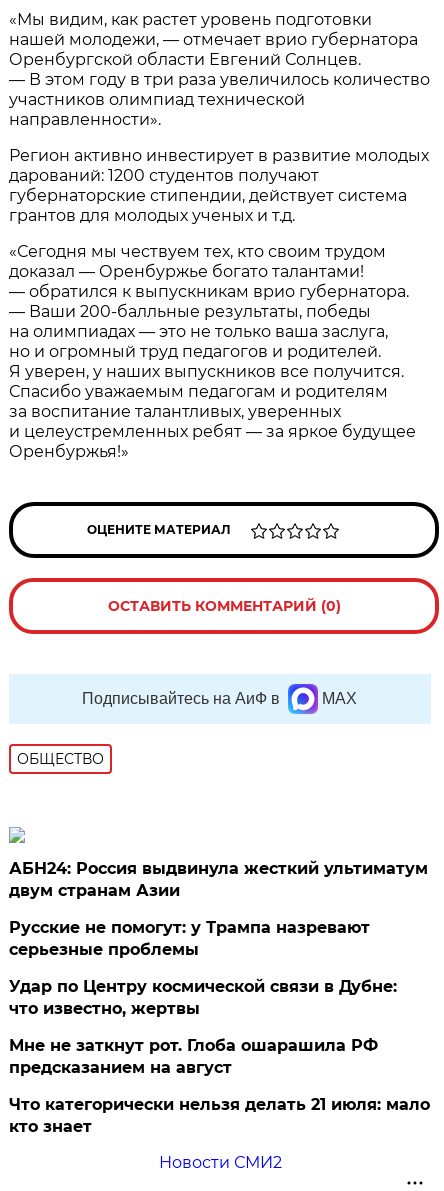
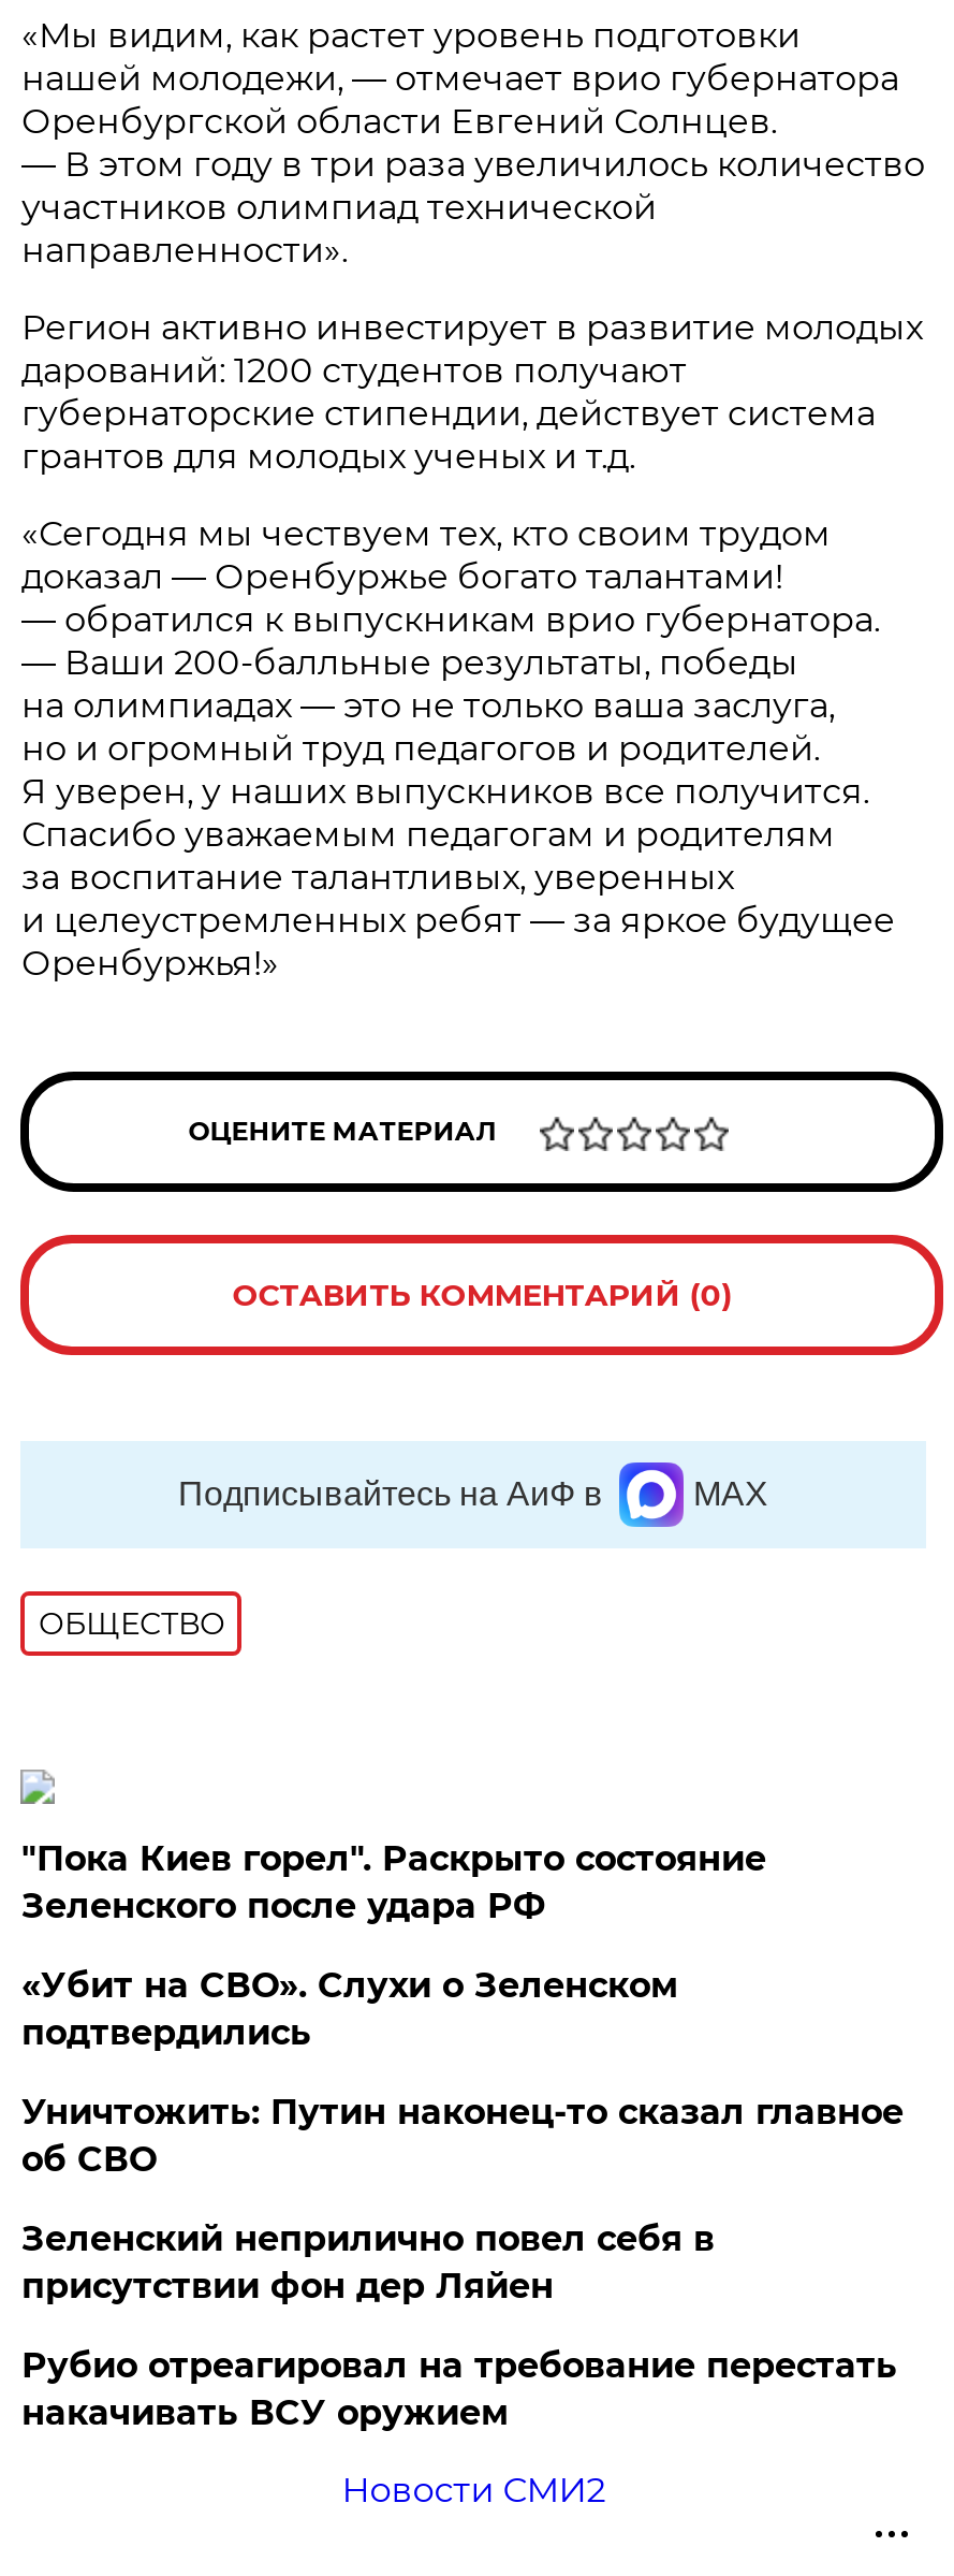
- АБН24: Россия выдвинула жесткий ультиматум
- двум странам Азии
+ "Пока Киев горел". Раскрыто состояние
+ Зеленского после удара РФ

- Русские не помогут: у Трампа назревают
- серьезные проблемы
+ «Убит на СВО». Слухи о Зеленском
+ подтвердились

- Удар по Центру космической связи в Дубне:
- что известно, жертвы
+ Уничтожить: Путин наконец-то сказал главное
+ об СВО

- Мне не заткнут рот. Глоба ошарашила РФ
- предсказанием на август
+ Зеленский неприлично повел cебя в
+ присутствии фон дер Ляйен

- Что категорически нельзя делать 21 июля: мало
- кто знает
+ Рубио отреагировал на требование перестать
+ накачивать ВСУ оружием
